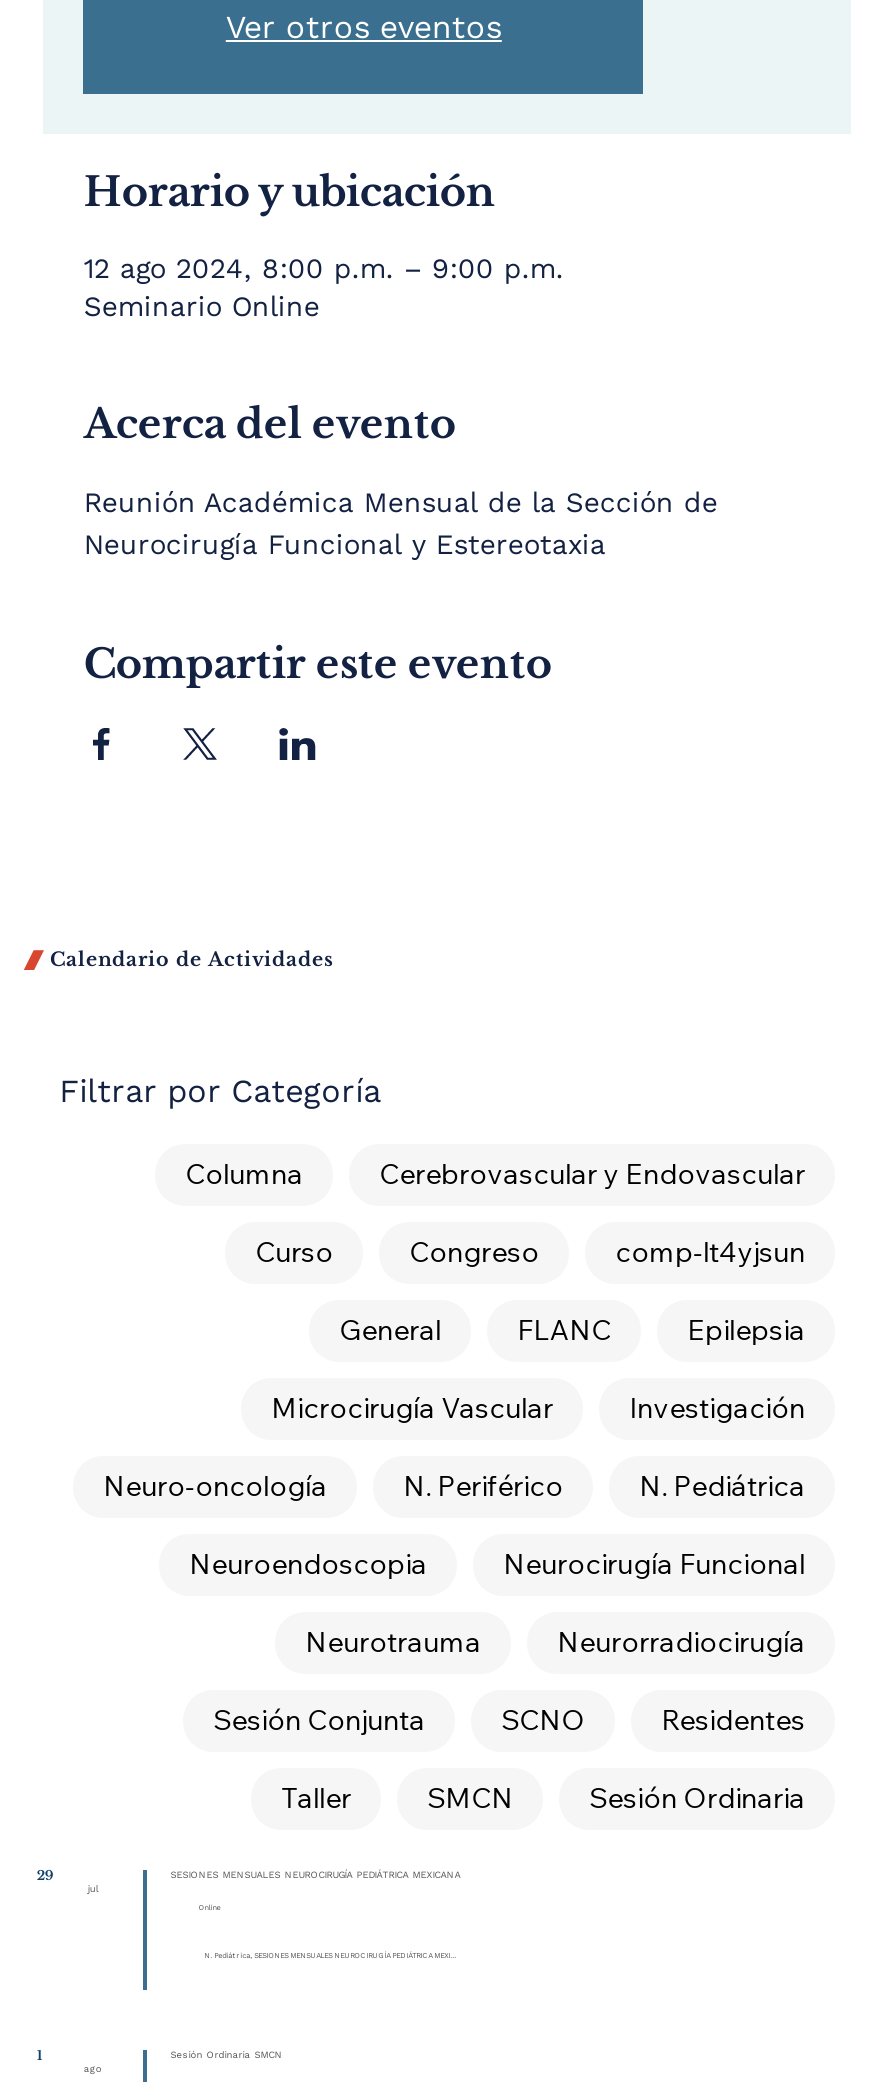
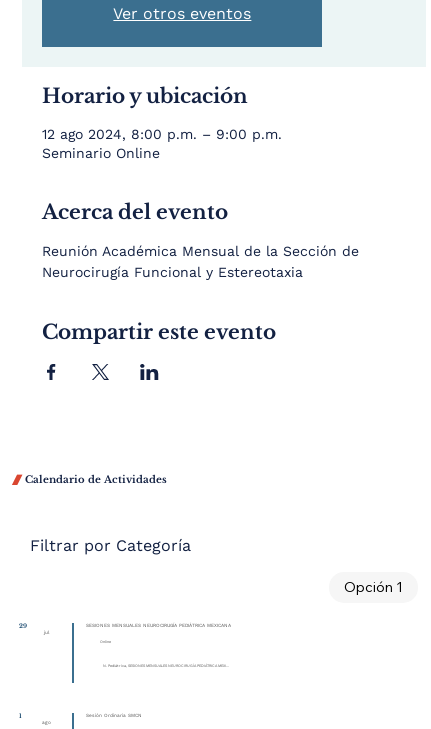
- Cerebrovascular y Endovascular
- Columna
- comp-lt4yjsun
- Congreso
- Curso
- Epilepsia
- FLANC
- General
- Investigación
- Microcirugía Vascular
- N. Pediátrica
- N. Periférico
- Neuro-oncología
- Neurocirugía Funcional
- Neuroendoscopia
- Neurorradiocirugía
- Neurotrauma
- Residentes
- SCNO
- Sesión Conjunta
- Sesión Ordinaria
- SMCN
- Taller
+ Opción 1
